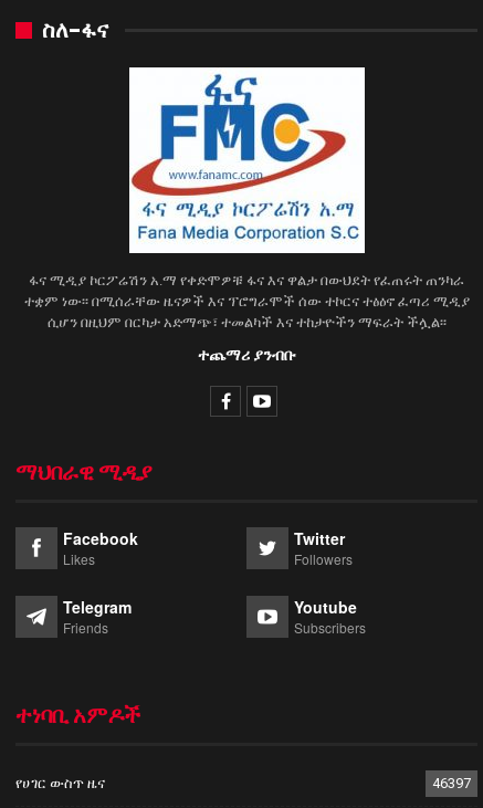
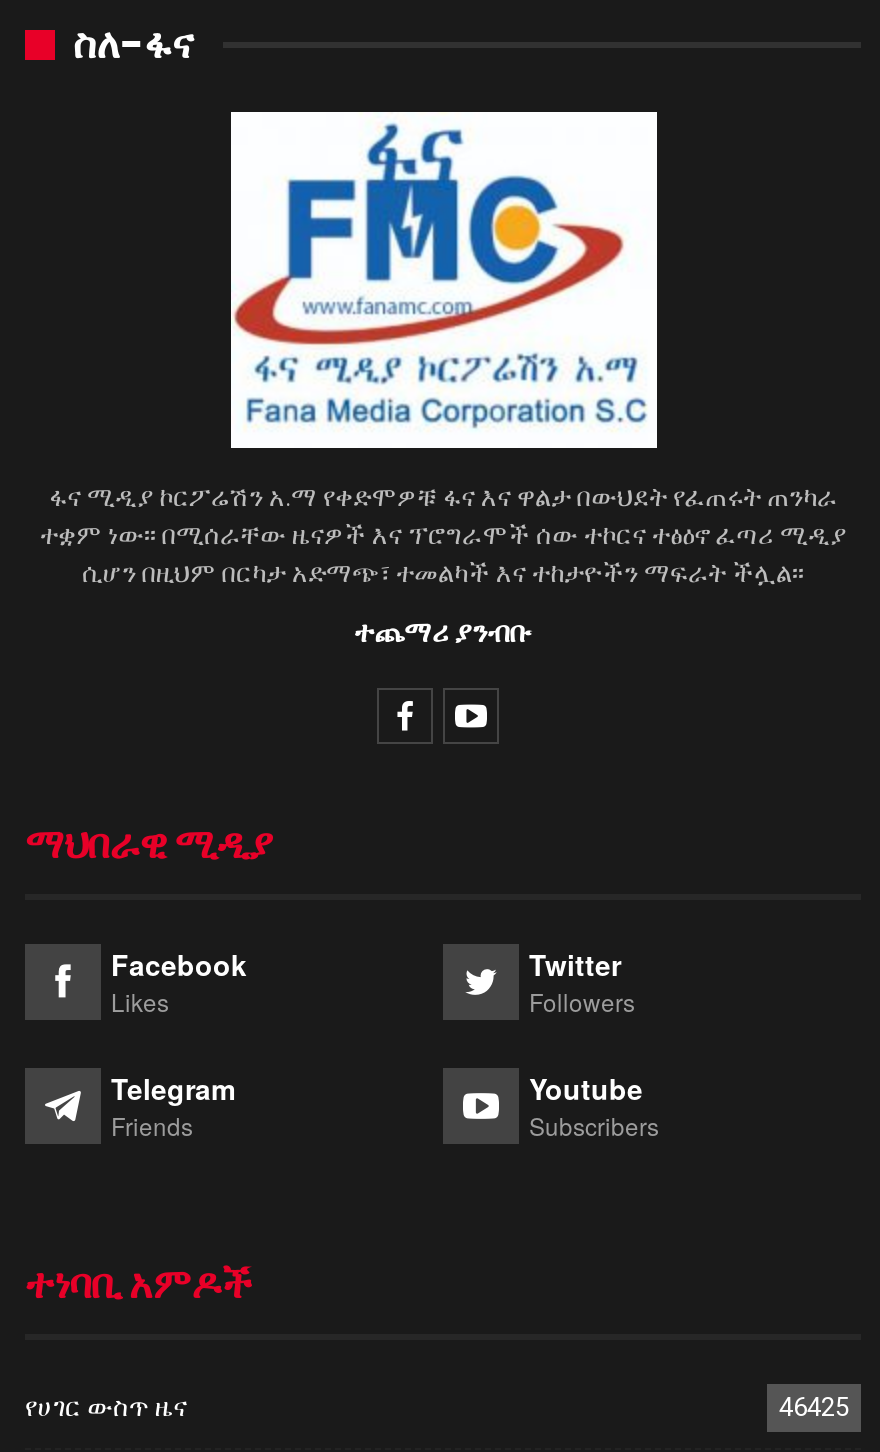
- 46397
+ 46425
